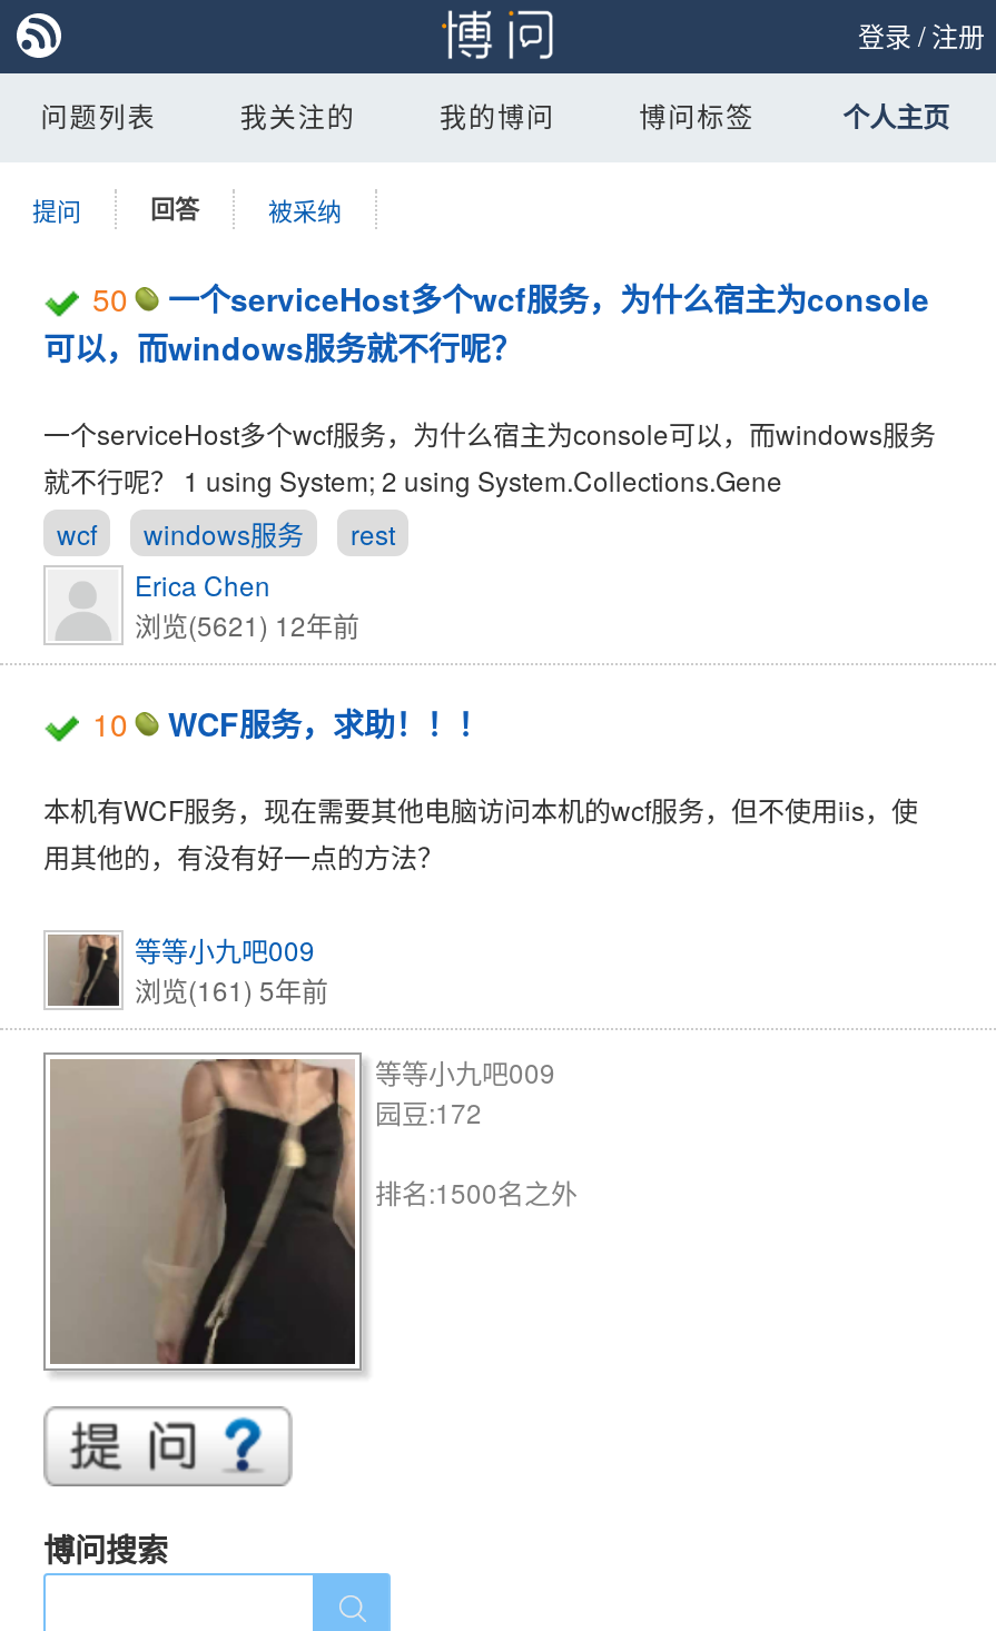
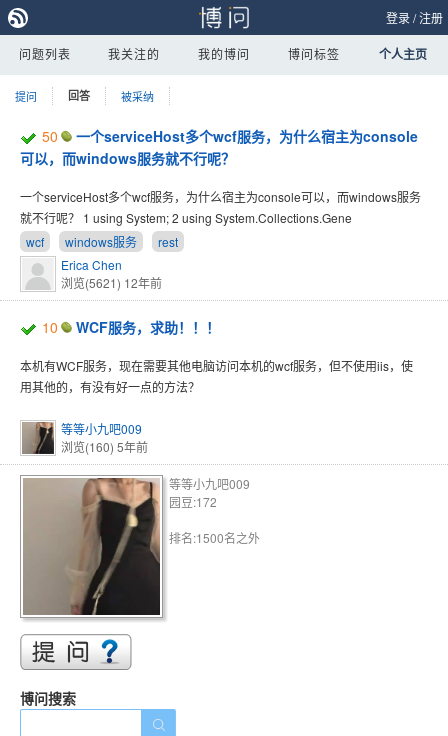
- 浏览(161) 5年前
+ 浏览(160) 5年前
